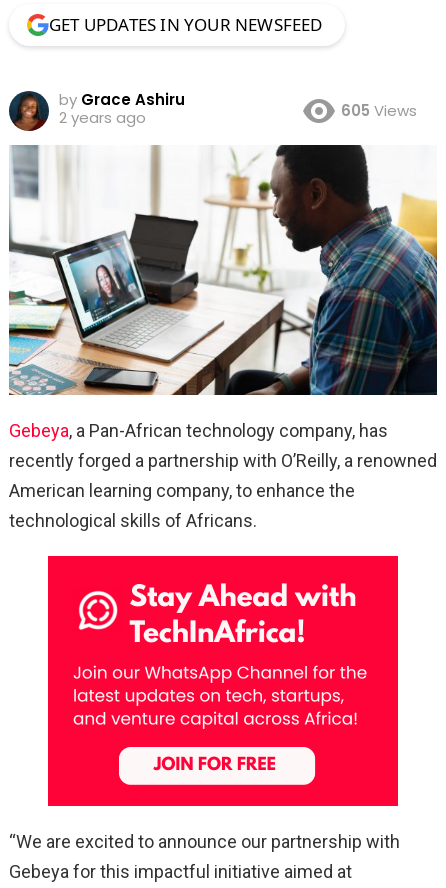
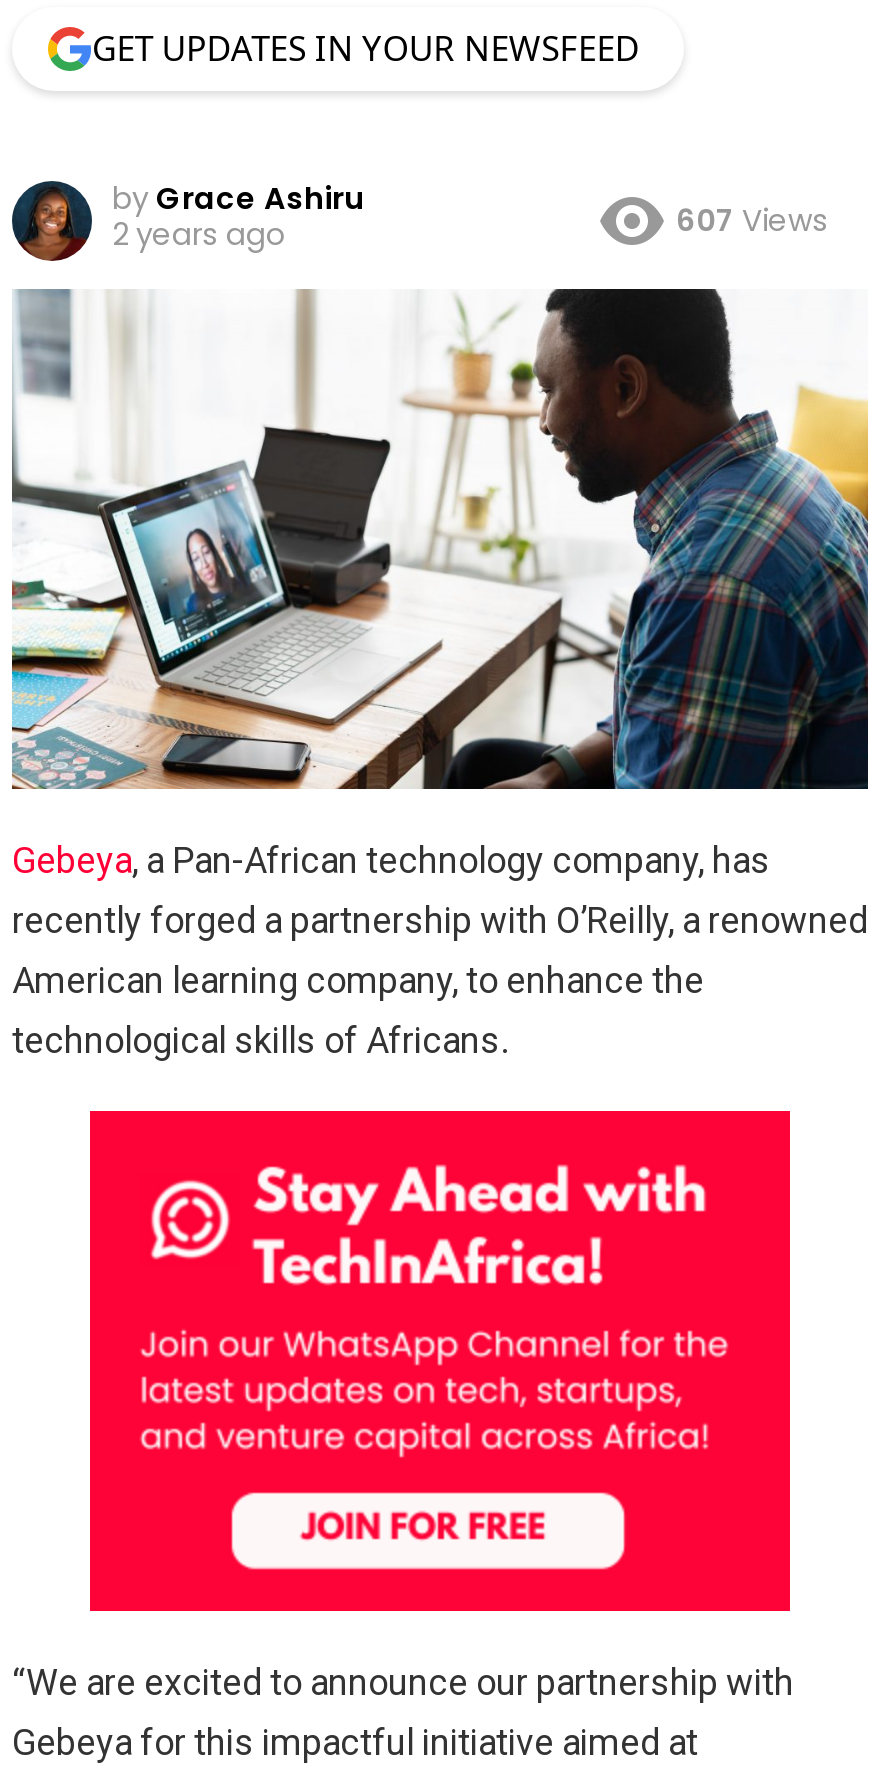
- 605 Views
+ 607 Views
